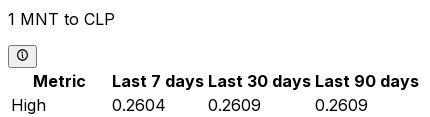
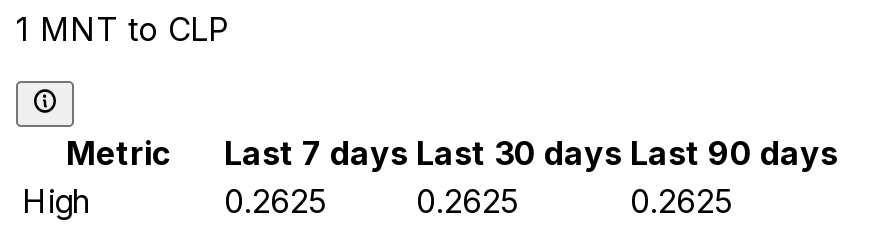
- 0.2604
+ 0.2625

- 0.2609
+ 0.2625

- 0.2609
+ 0.2625
